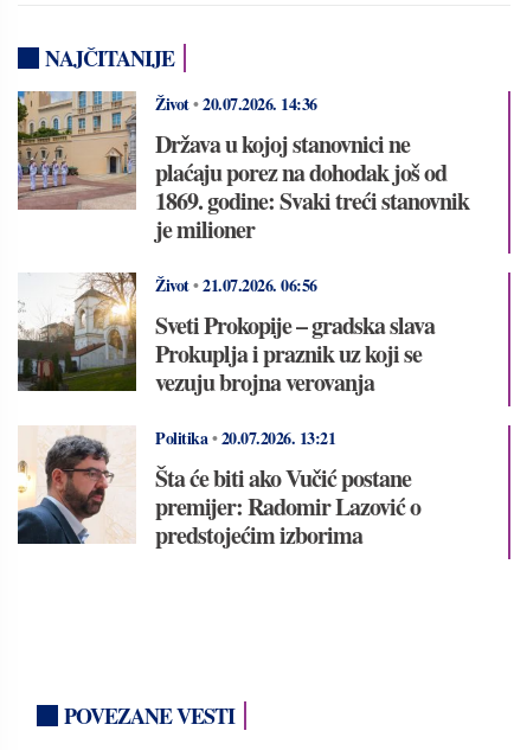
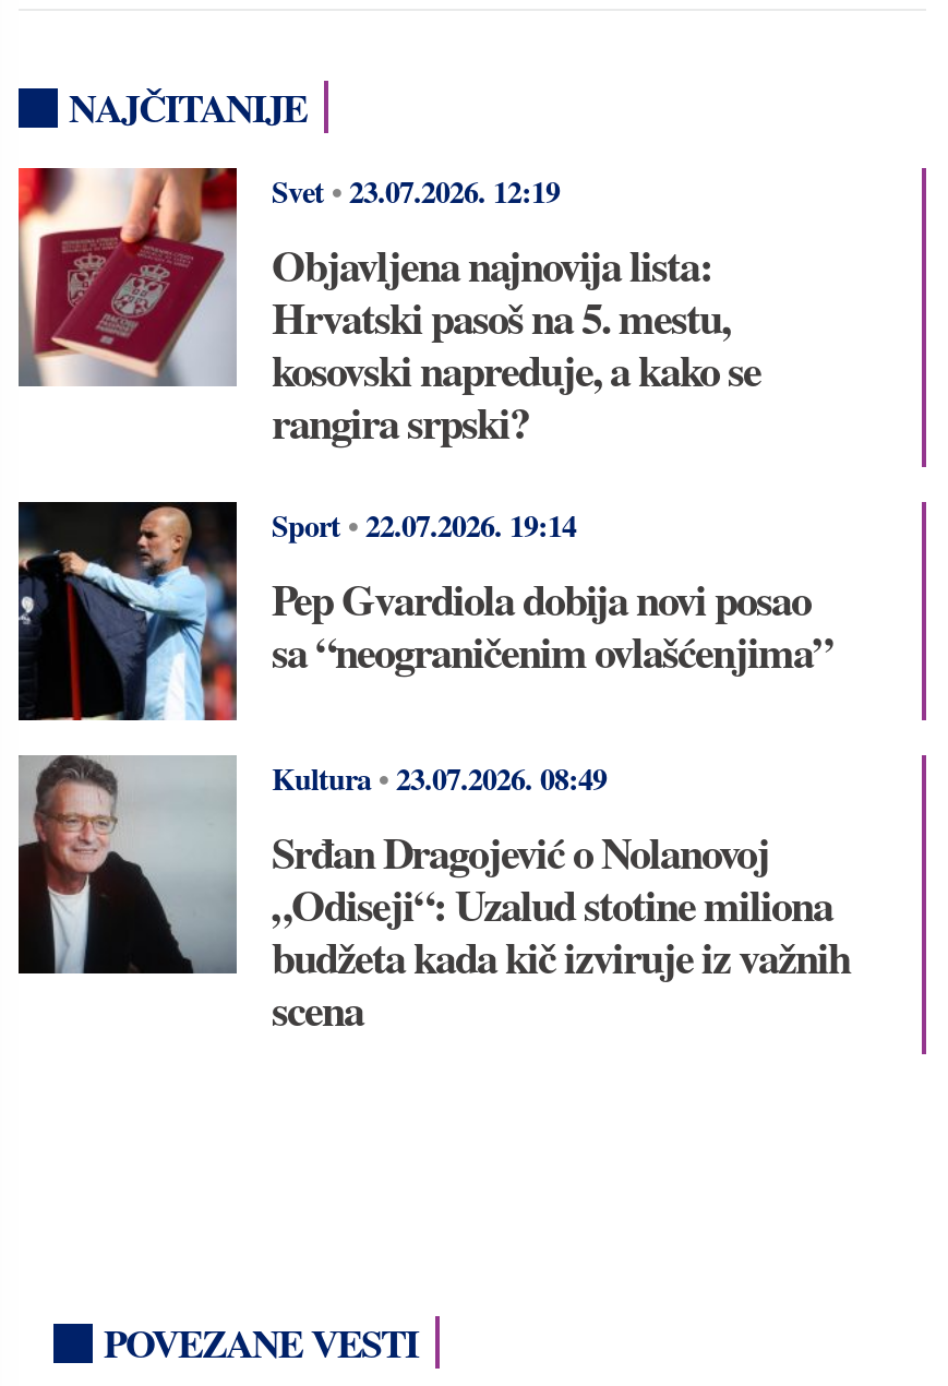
- [image]
- Život •20.07.2026. 14:36
- Država u kojoj stanovnici ne
- plaćaju porez na dohodak još od
- 1869. godine: Svaki treći stanovnik
- je milioner
+ [image]
+ Svet •23.07.2026. 12:19
+ Objavljena najnovija lista:
+ Hrvatski pasoš na 5. mestu,
+ kosovski napreduje, a kako se
+ rangira srpski?

- [image]
- Život • 21.07.2026. 06:56
- Sveti Prokopije – gradska slava
- Prokuplja i praznik uz koji se
- vezuju brojna verovanja
+ [image]
+ Sport •22.07.2026. 19:14
+ Pep Gvardiola dobija novi posao
+ sa “neograničenim ovlašćenjima”

- [image]
- Politika • 20.07.2026. 13:21
- Šta će biti ako Vučić postane
- premijer: Radomir Lazović o
- predstojećim izborima
+ [image]
+ Kultura •23.07.2026. 08:49
+ Srđan Dragojević o Nolanovoj
+ „Odiseji“: Uzalud stotine miliona
+ budžeta kada kič izviruje iz važnih
+ scena
